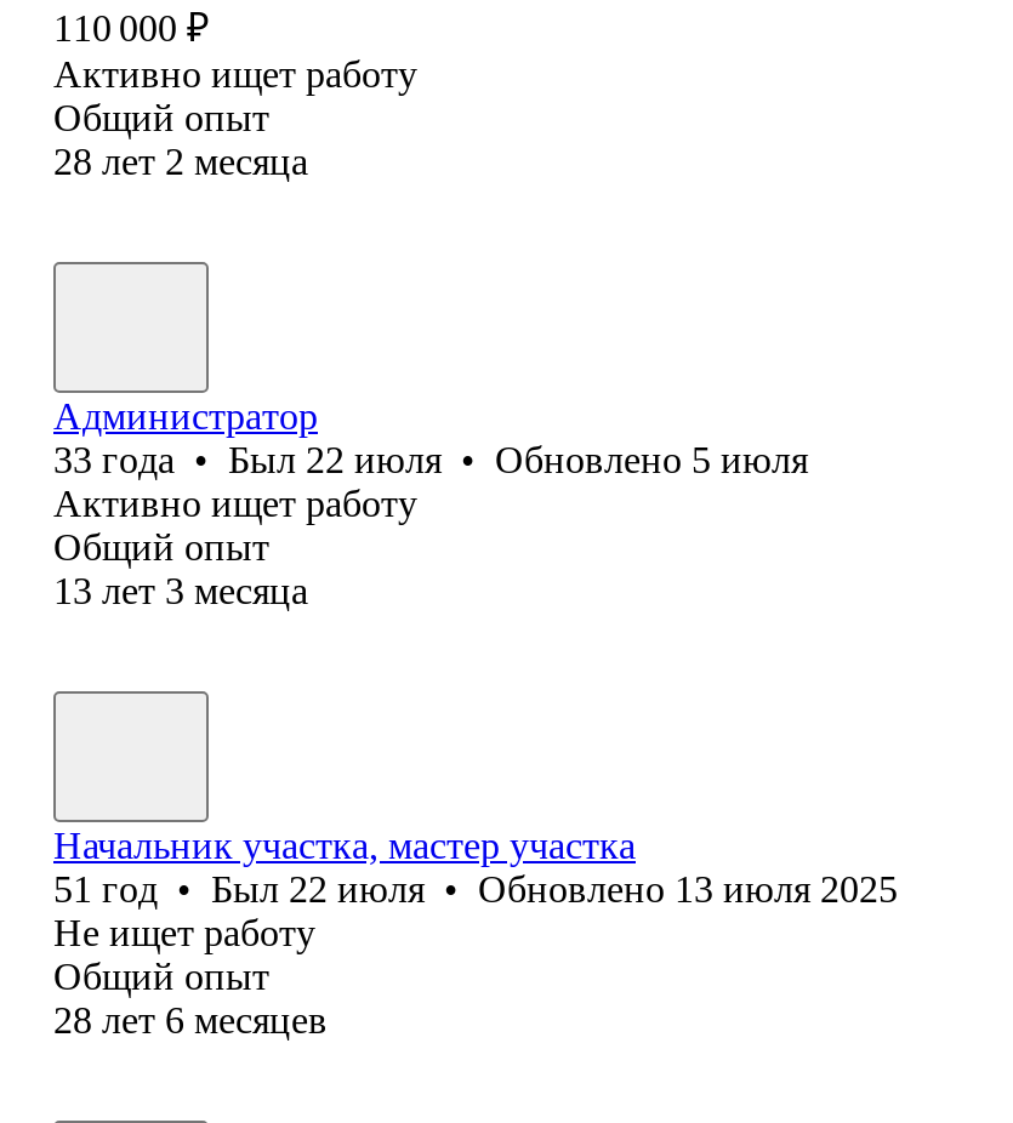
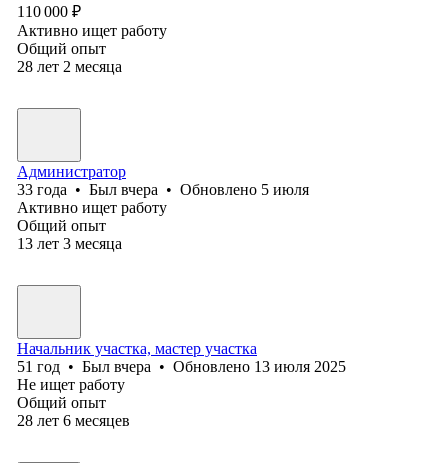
- 33 года • Был 22 июля • Обновлено 5 июля
+ 33 года • Был вчера • Обновлено 5 июля

- 51 год • Был 22 июля • Обновлено 13 июля 2025
+ 51 год • Был вчера • Обновлено 13 июля 2025
